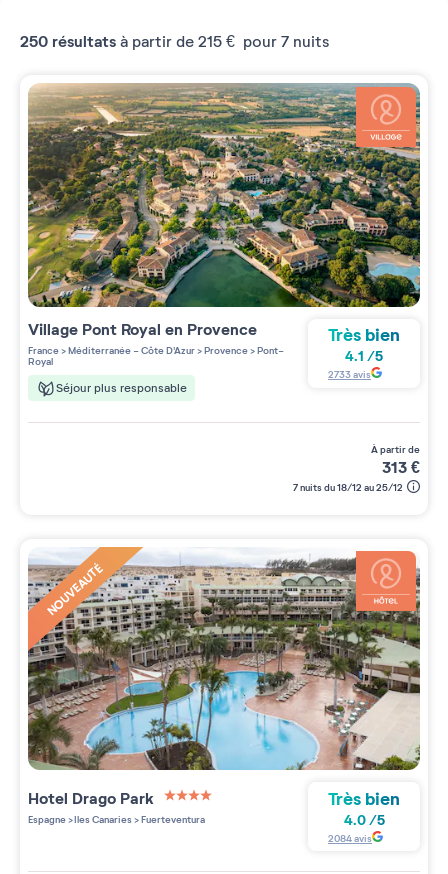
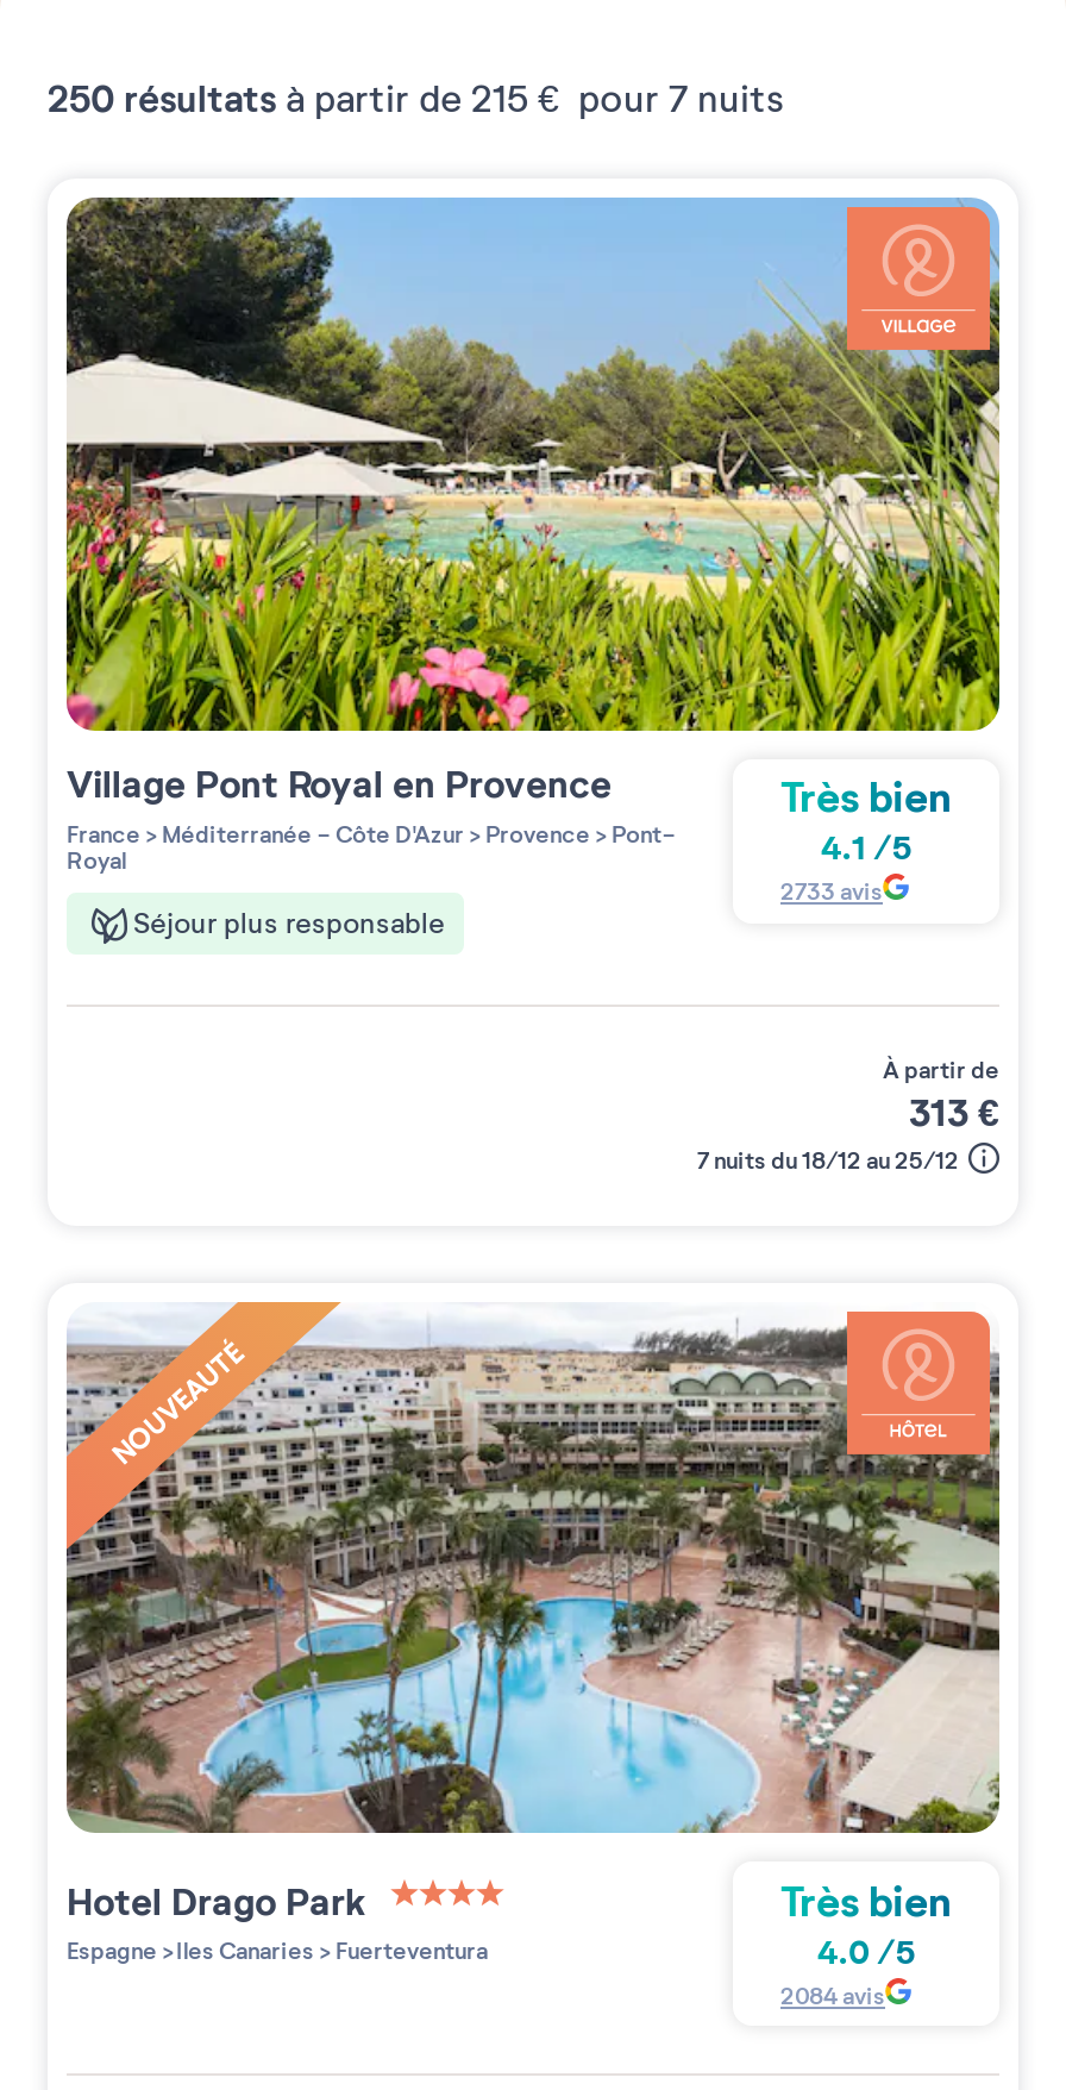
- [image]
+ [image]
